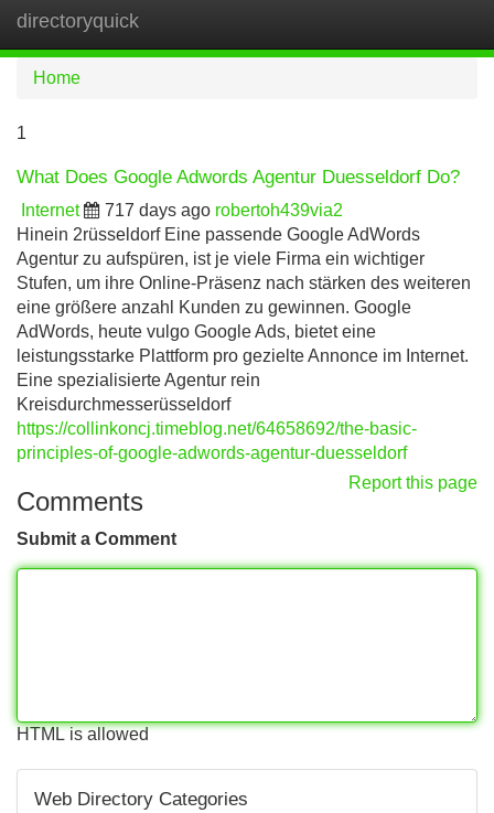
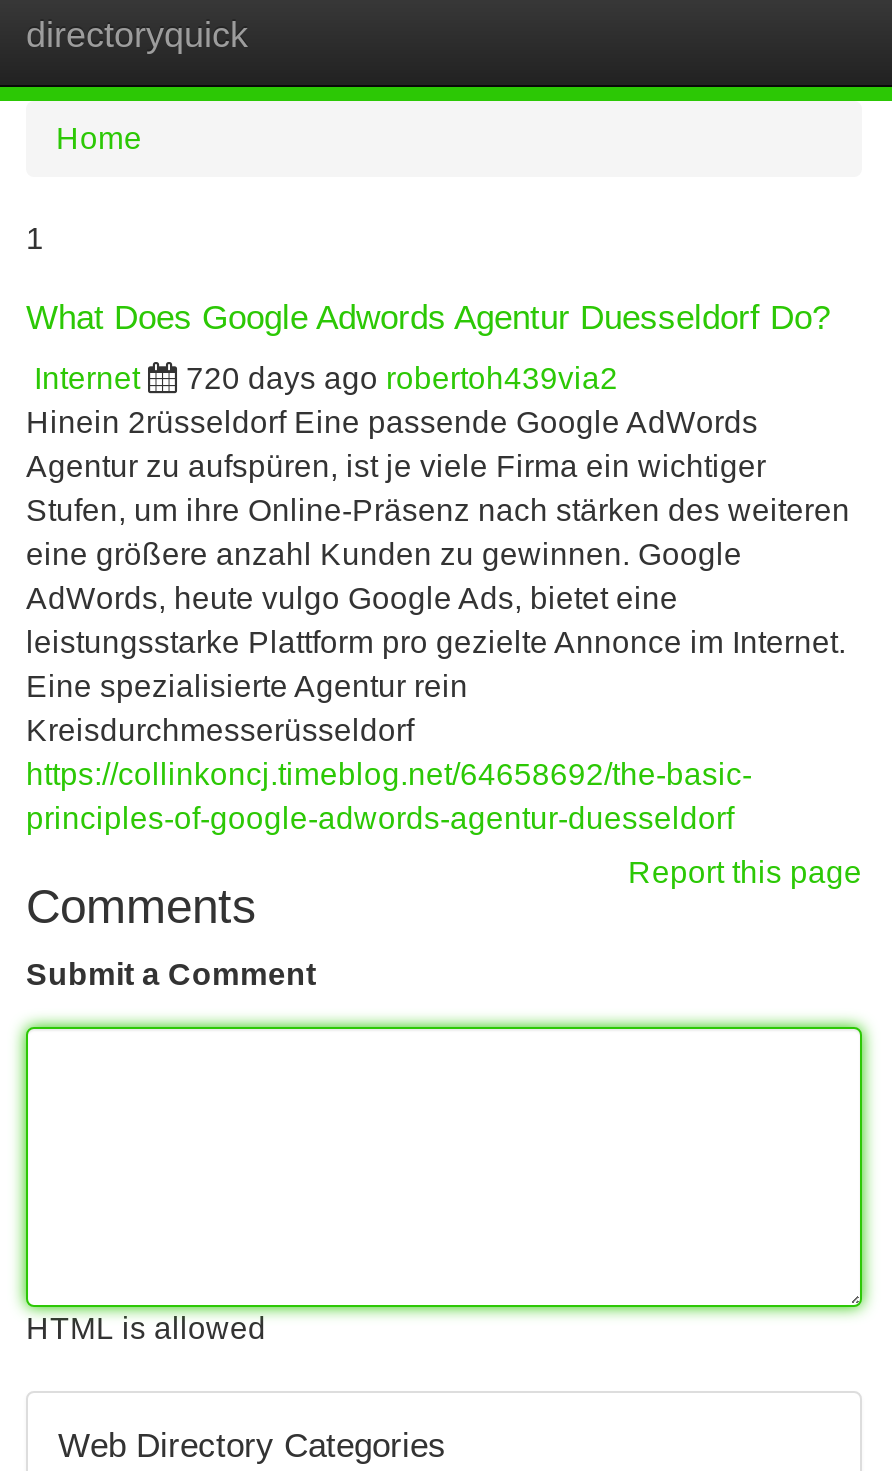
- 717 days ago robertoh439via2
+ 720 days ago robertoh439via2
